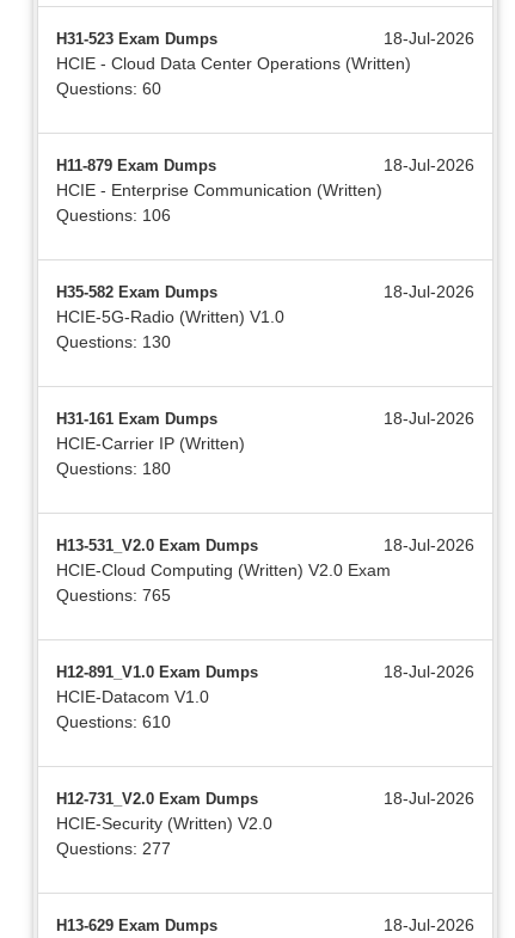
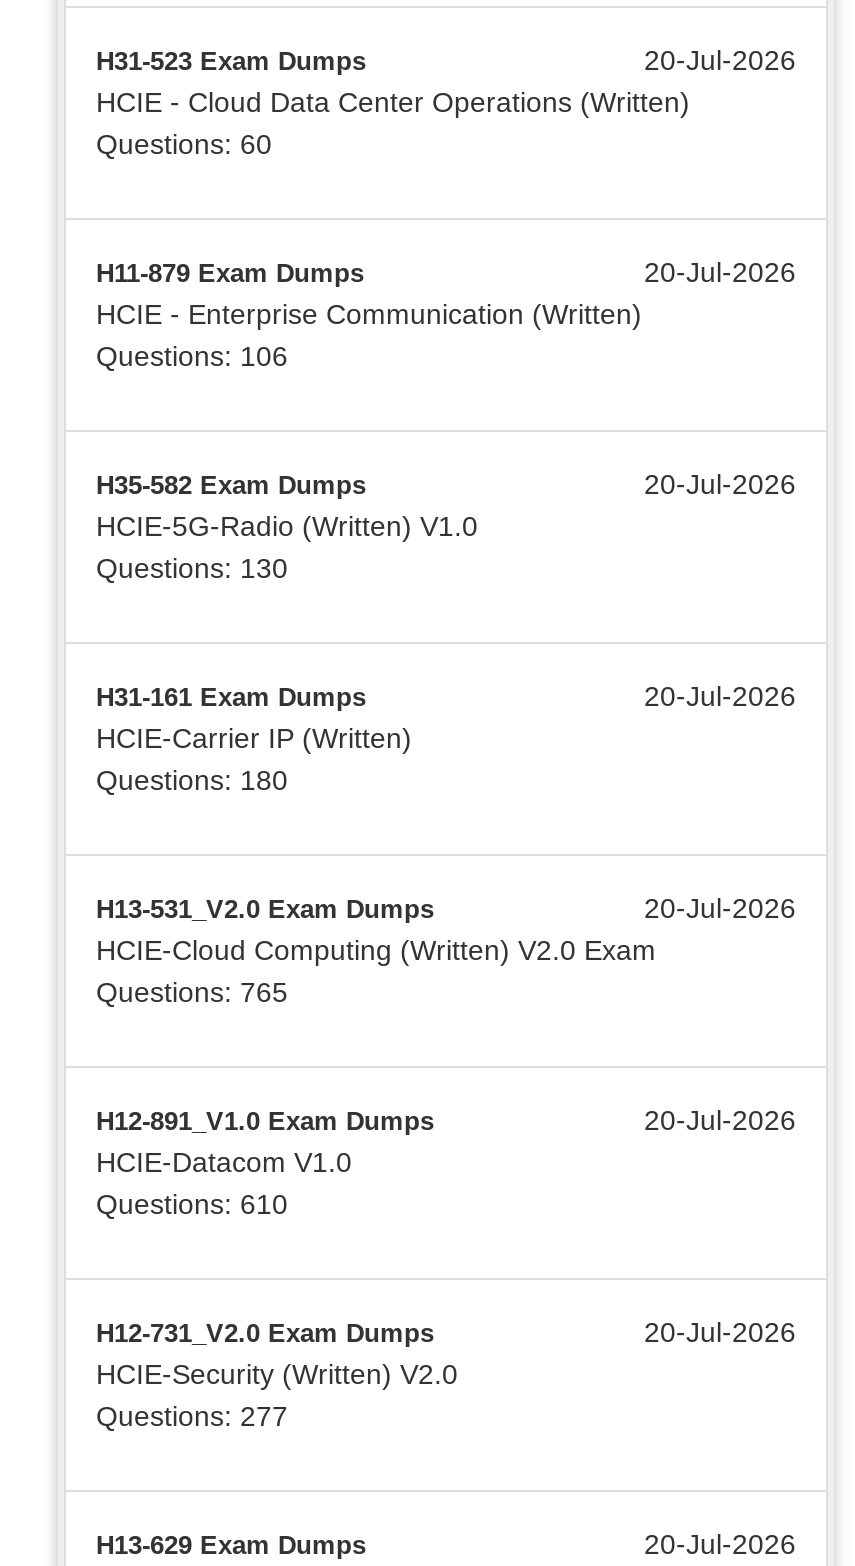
- 18-Jul-2026
+ 20-Jul-2026

- 18-Jul-2026
+ 20-Jul-2026

- 18-Jul-2026
+ 20-Jul-2026

- 18-Jul-2026
+ 20-Jul-2026

- 18-Jul-2026
+ 20-Jul-2026

- 18-Jul-2026
+ 20-Jul-2026

- 18-Jul-2026
+ 20-Jul-2026

- 18-Jul-2026
+ 20-Jul-2026
